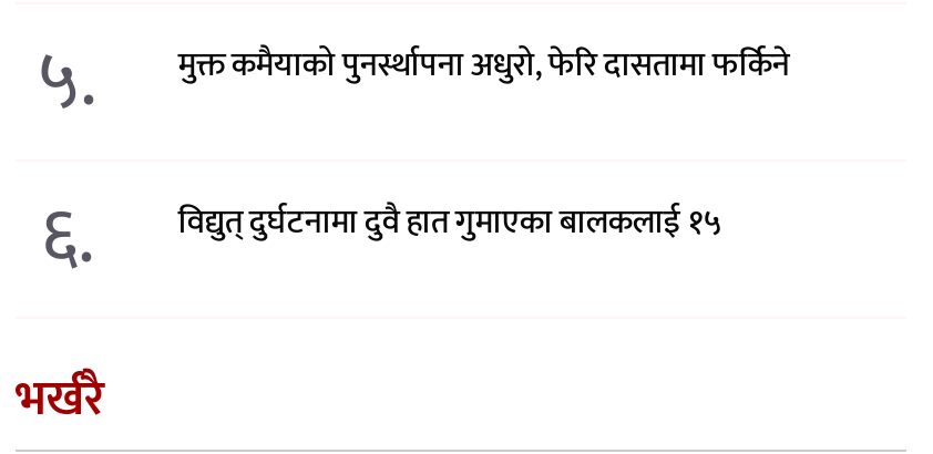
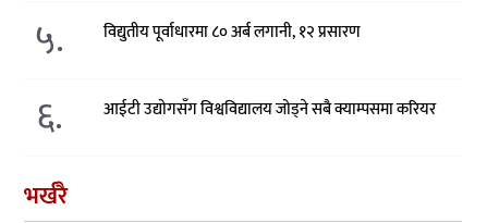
- मुक्त कमैयाको पुनर्स्थापना अधुरो, फेरि दासतामा फर्किने
+ विद्युतीय पूर्वाधारमा ८० अर्ब लगानी, १२ प्रसारण

- विद्युत् दुर्घटनामा दुवै हात गुमाएका बालकलाई १५
+ आईटी उद्योगसँग विश्वविद्यालय जोड्ने सबै क्याम्पसमा करियर
